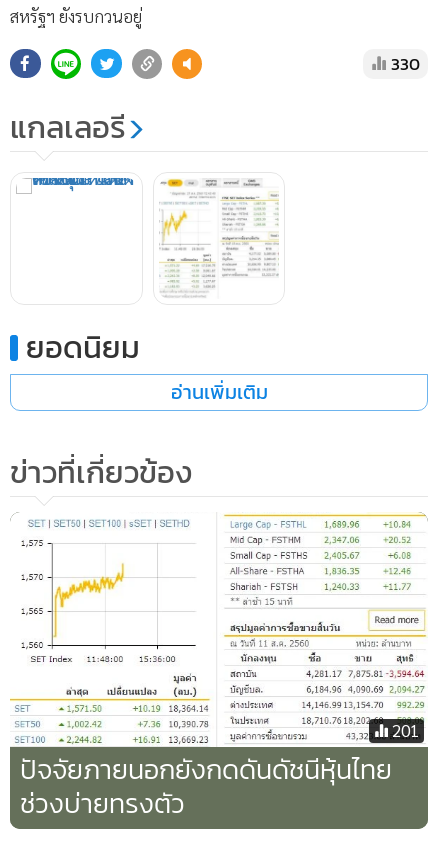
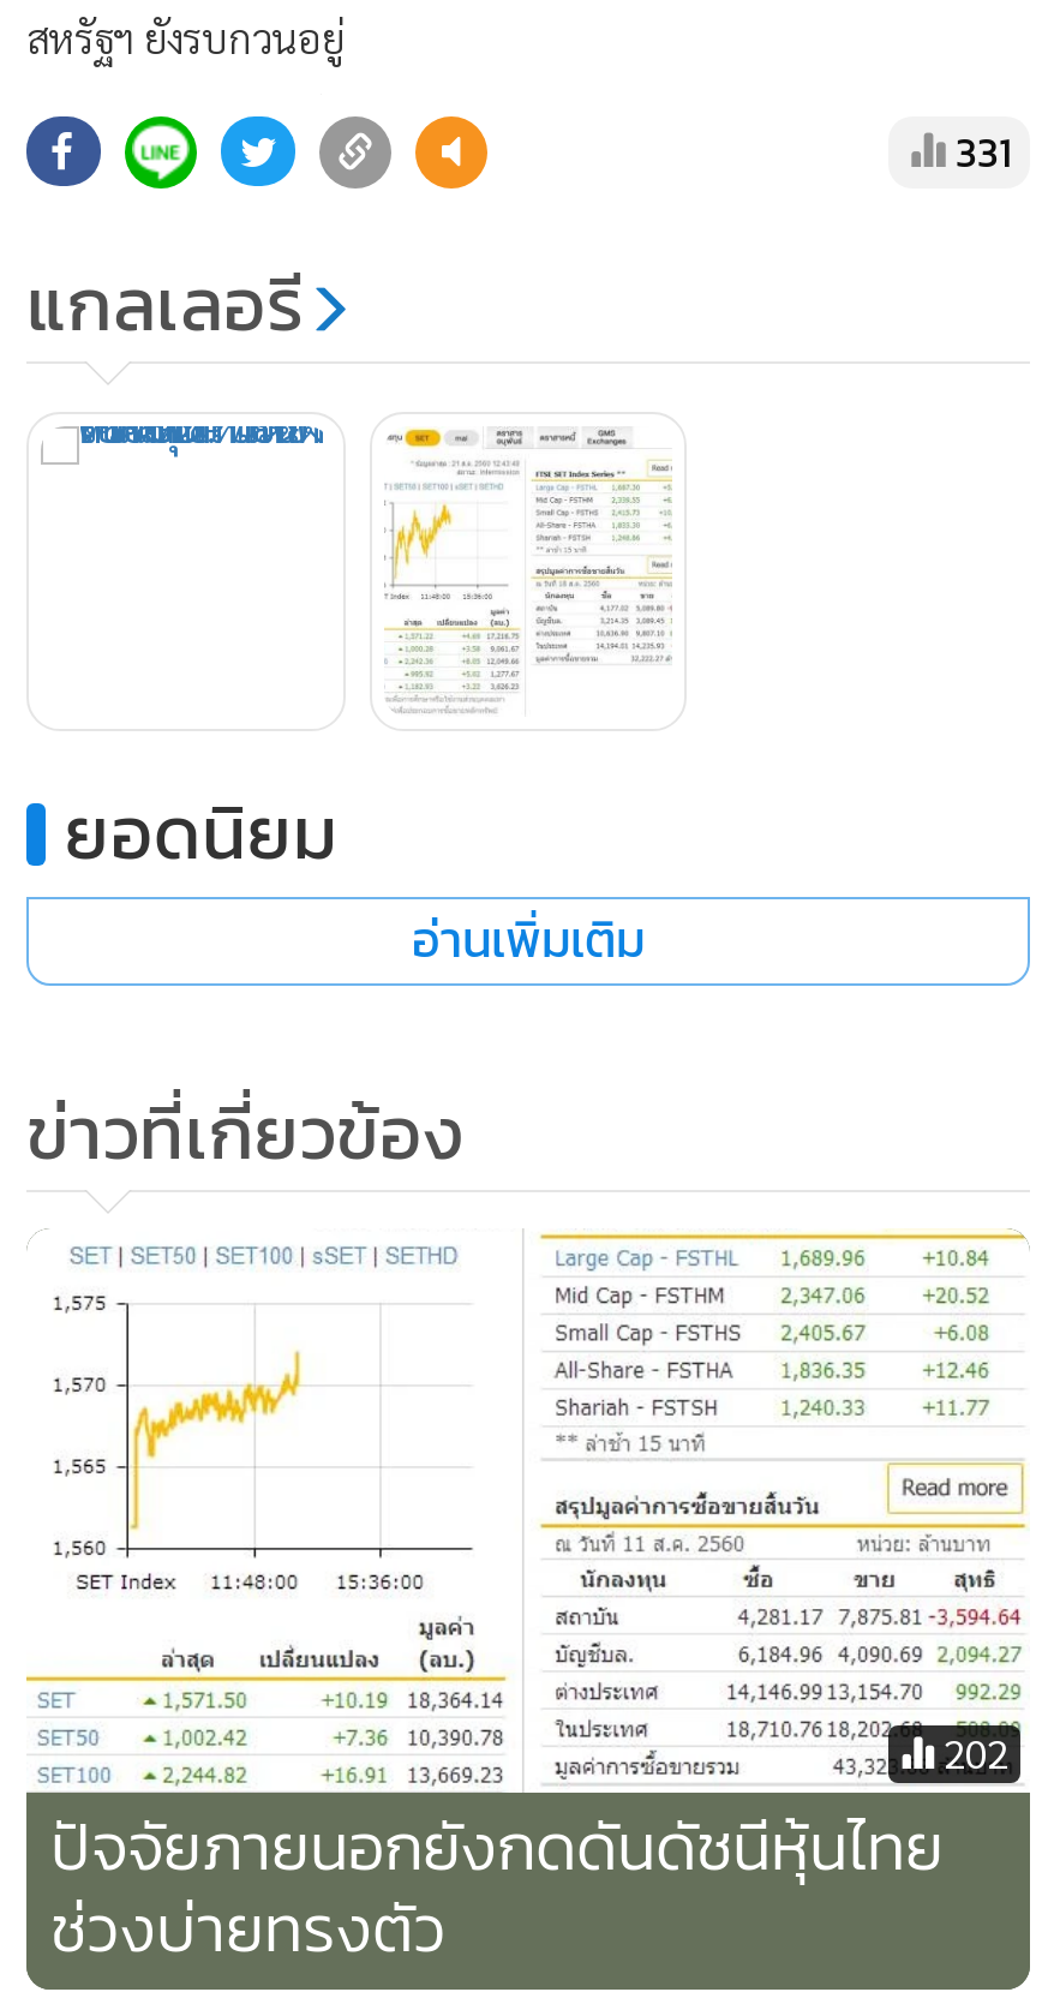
- 330
+ 331

- 201
+ 202
